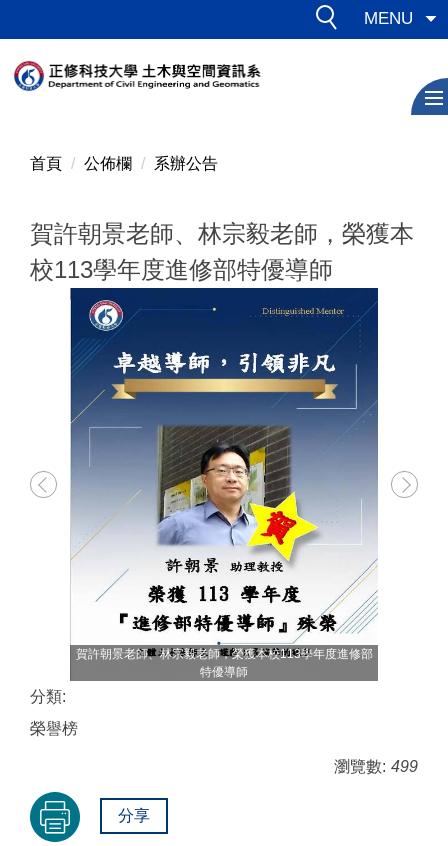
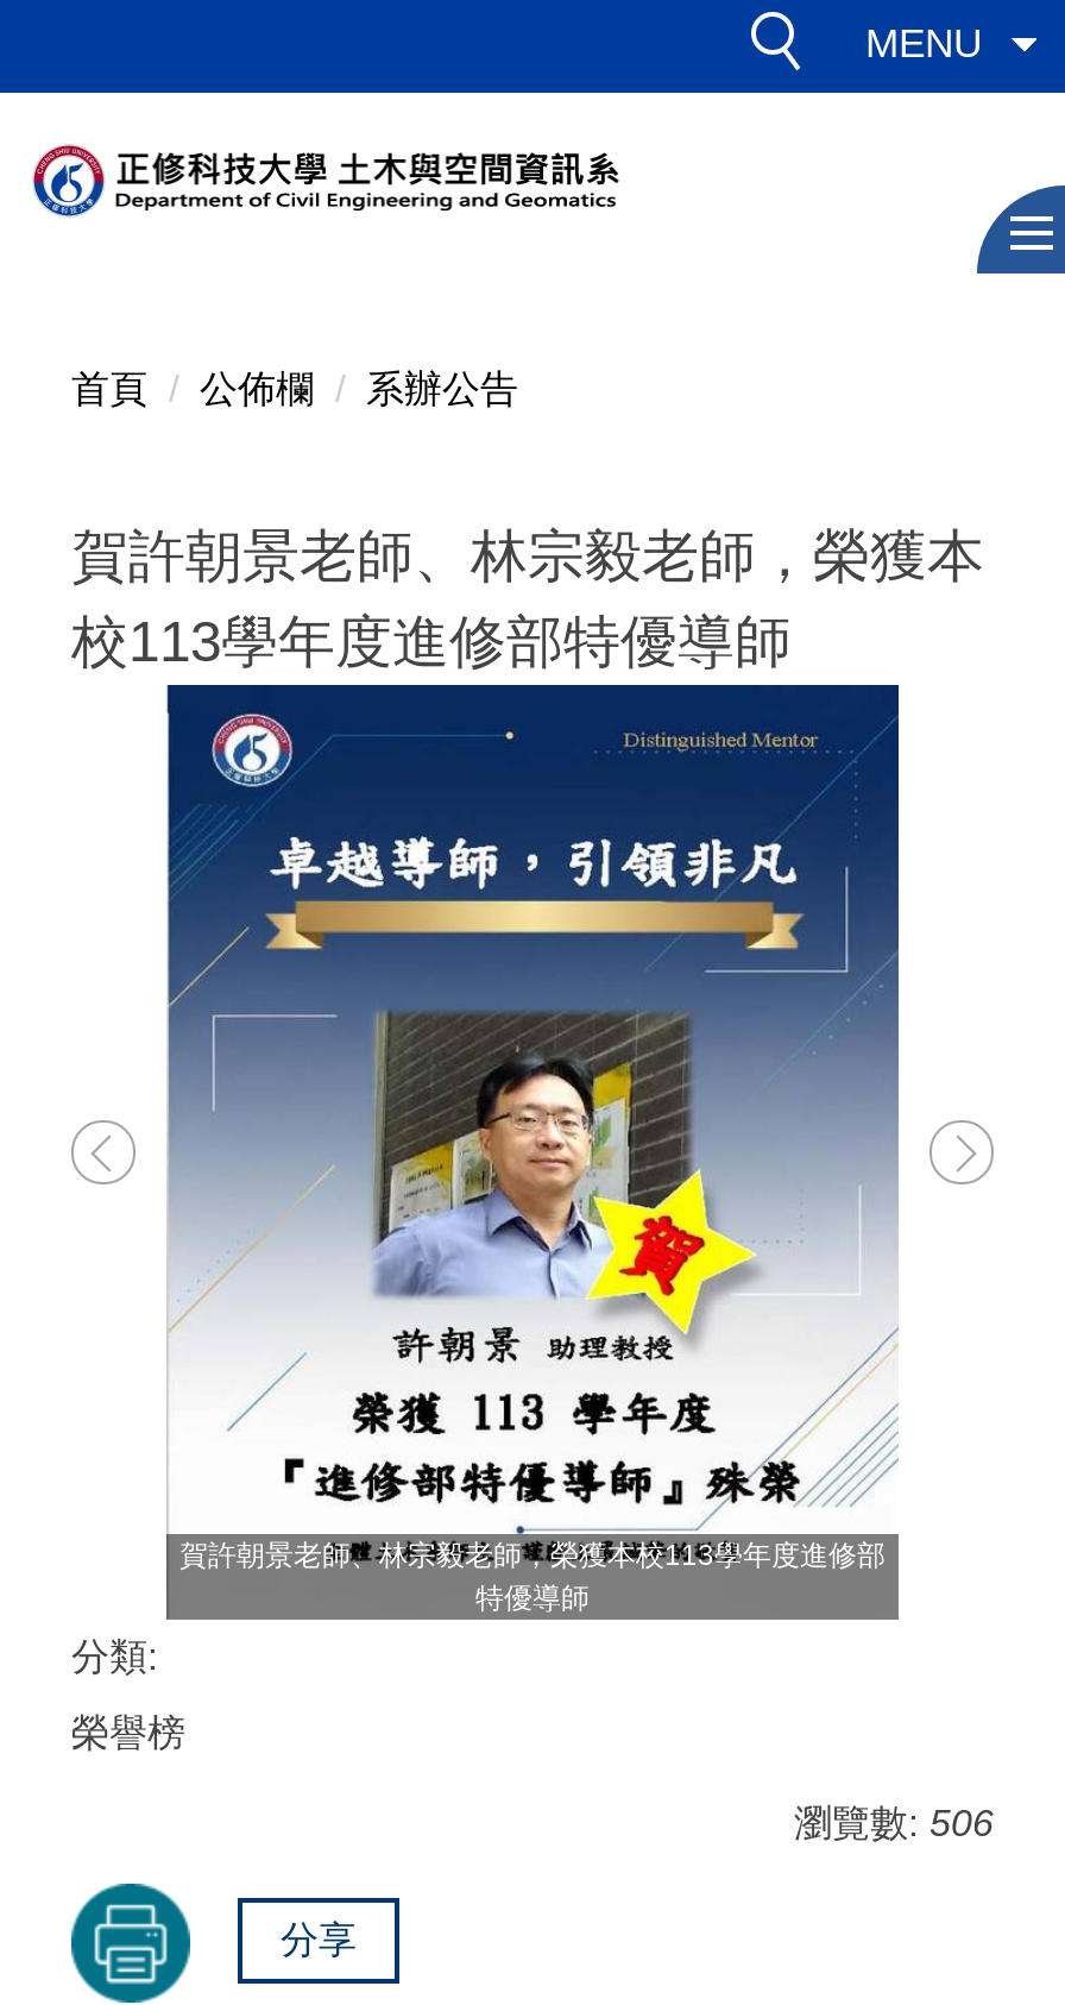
- 瀏覽數: 499
+ 瀏覽數: 506
